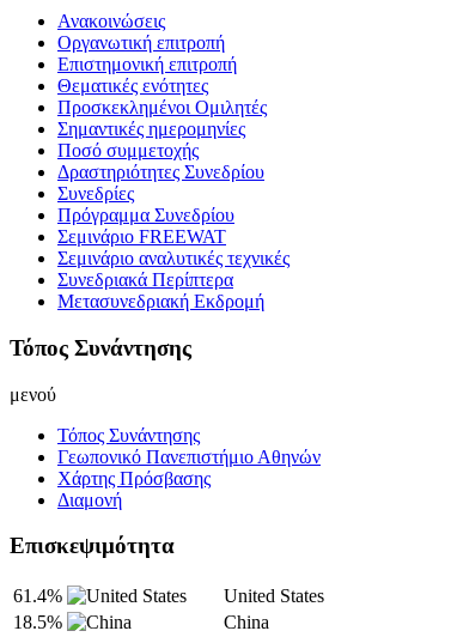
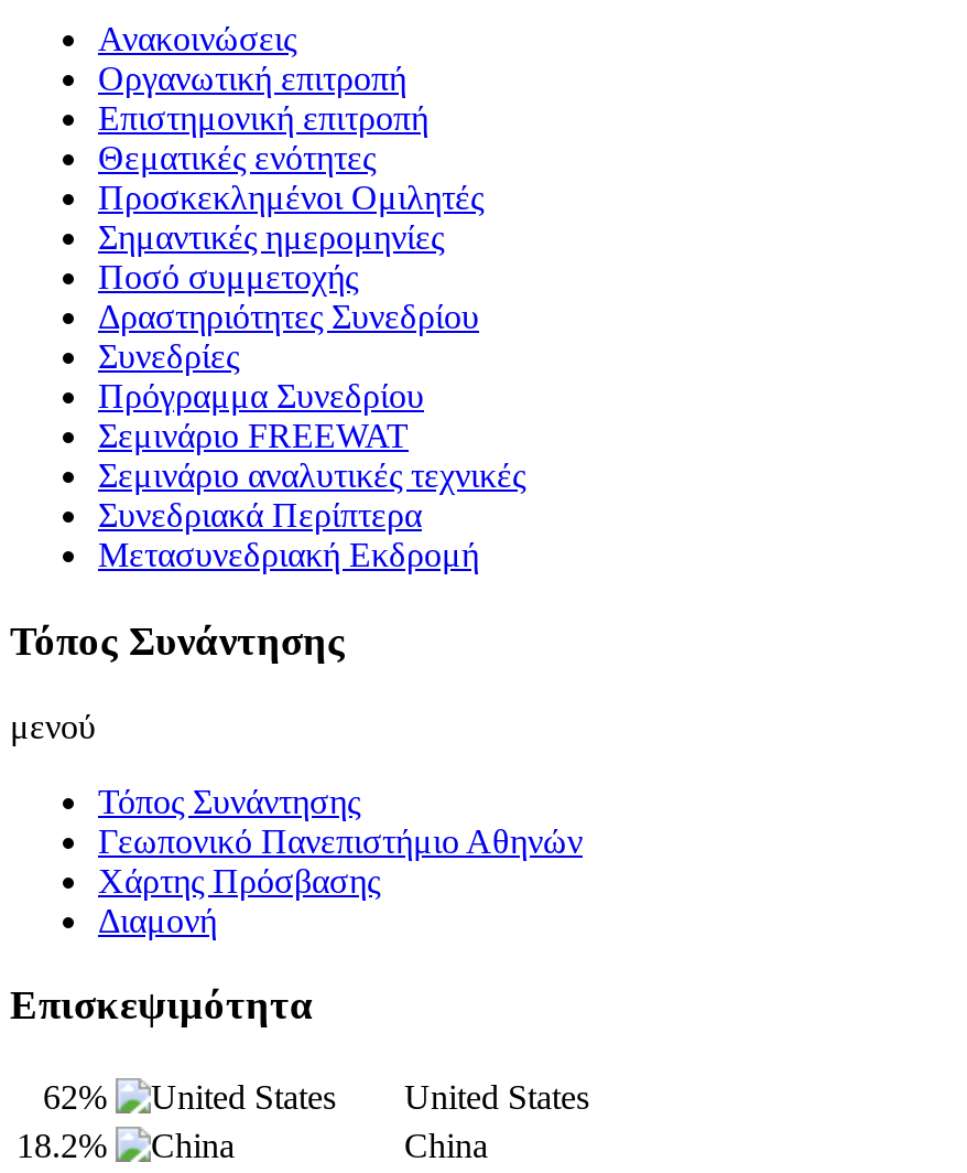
- 61.4%
+ 62%

- 18.5%
+ 18.2%
